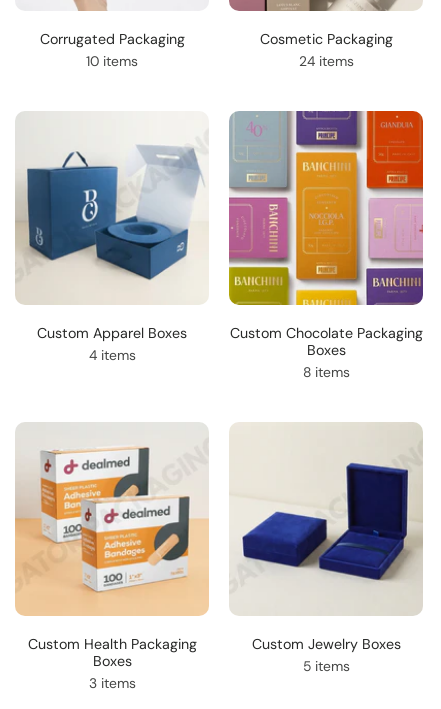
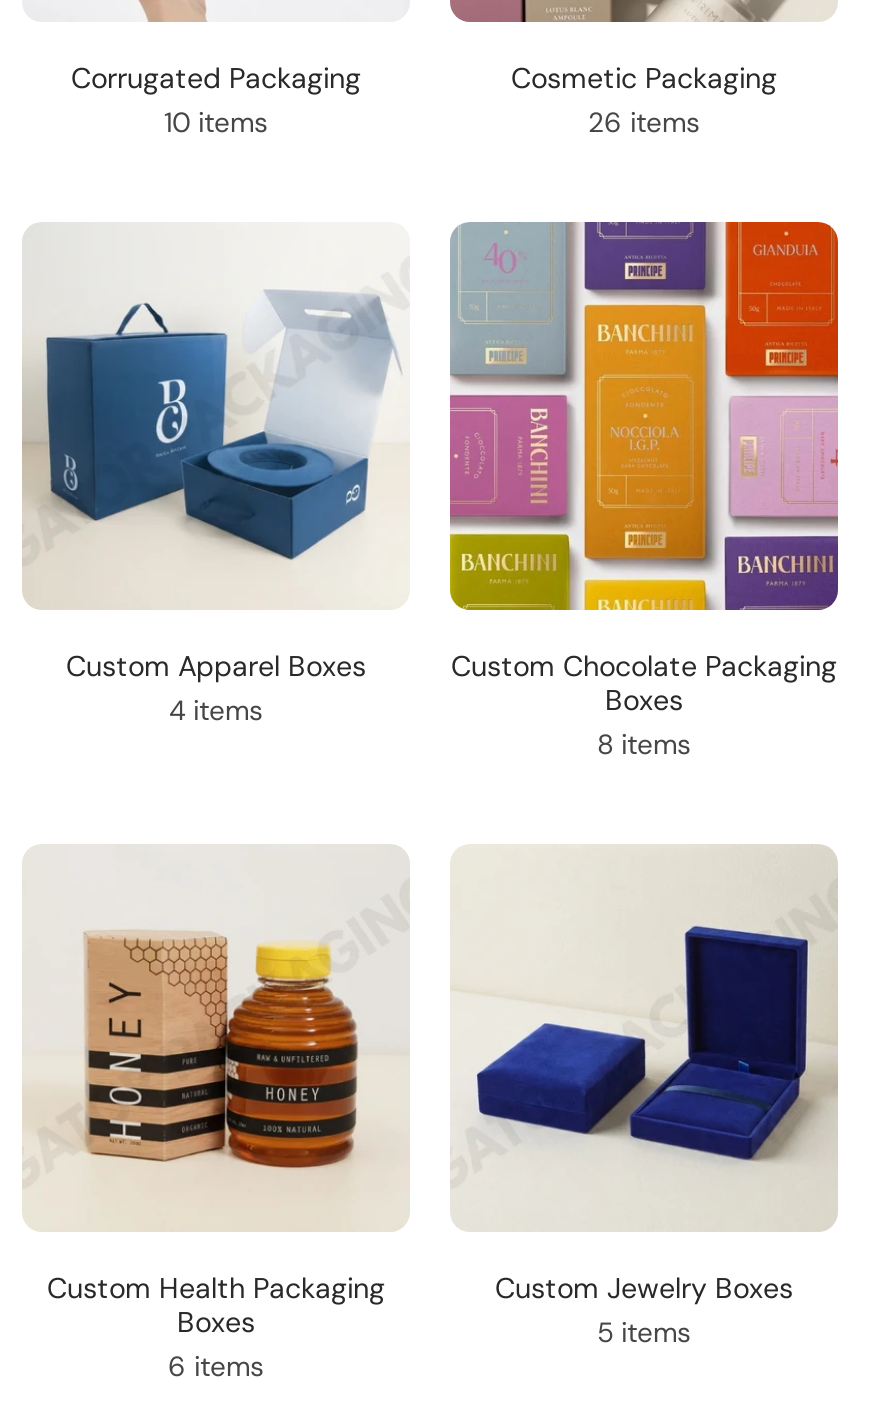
- 24 items
+ 26 items

- [image]
+ [image]

- 3 items
+ 6 items
